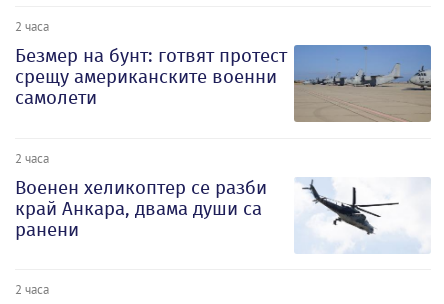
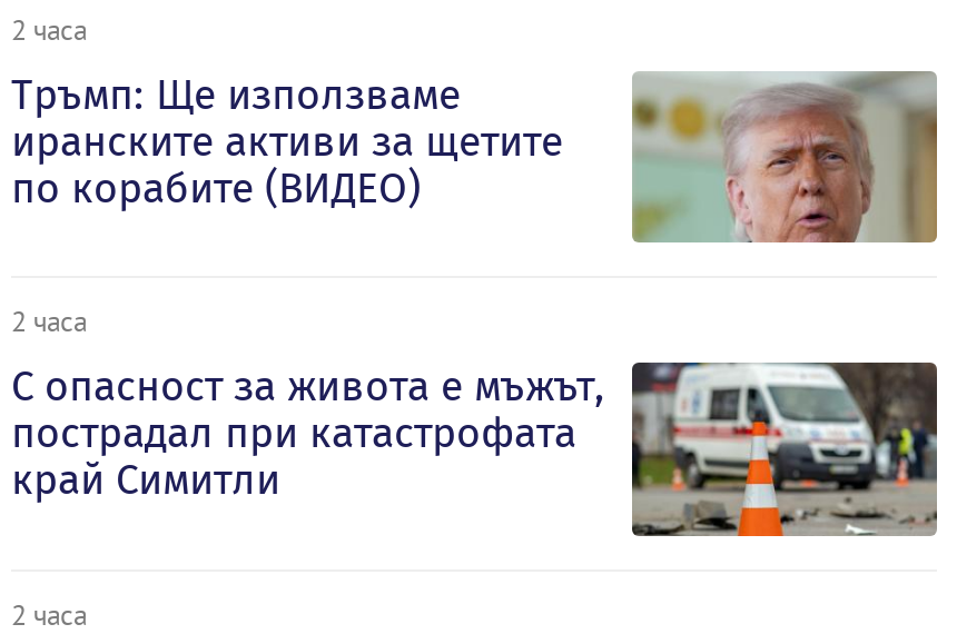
- [image]
- Безмер на бунт: готвят протест
- срещу американските военни
- самолети
+ [image]
+ Тръмп: Ще използваме
+ иранските активи за щетите
+ по корабите (ВИДЕО)

- [image]
- Военен хеликоптер се разби
- край Анкара, двама души са
- ранени
+ [image]
+ С опасност за живота е мъжът,
+ пострадал при катастрофата
+ край Симитли
